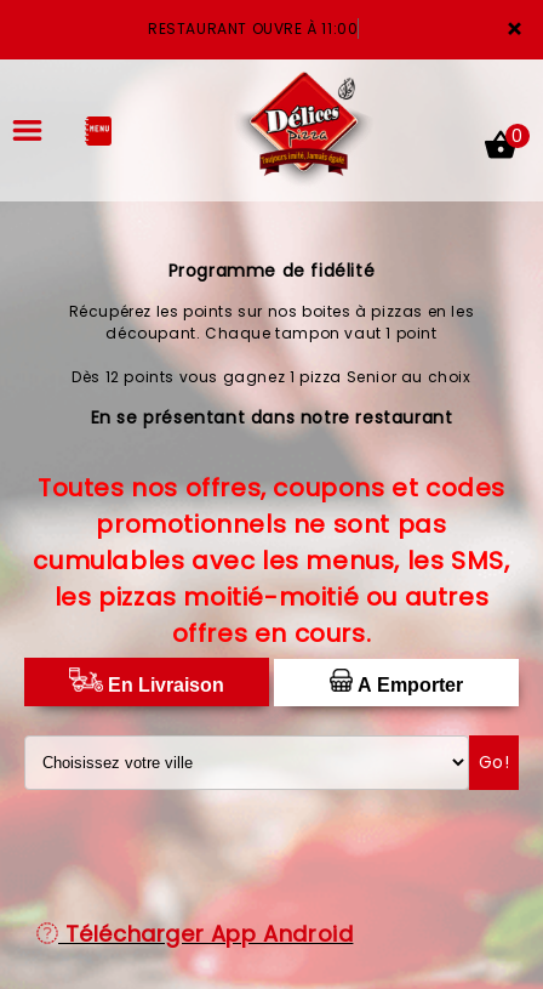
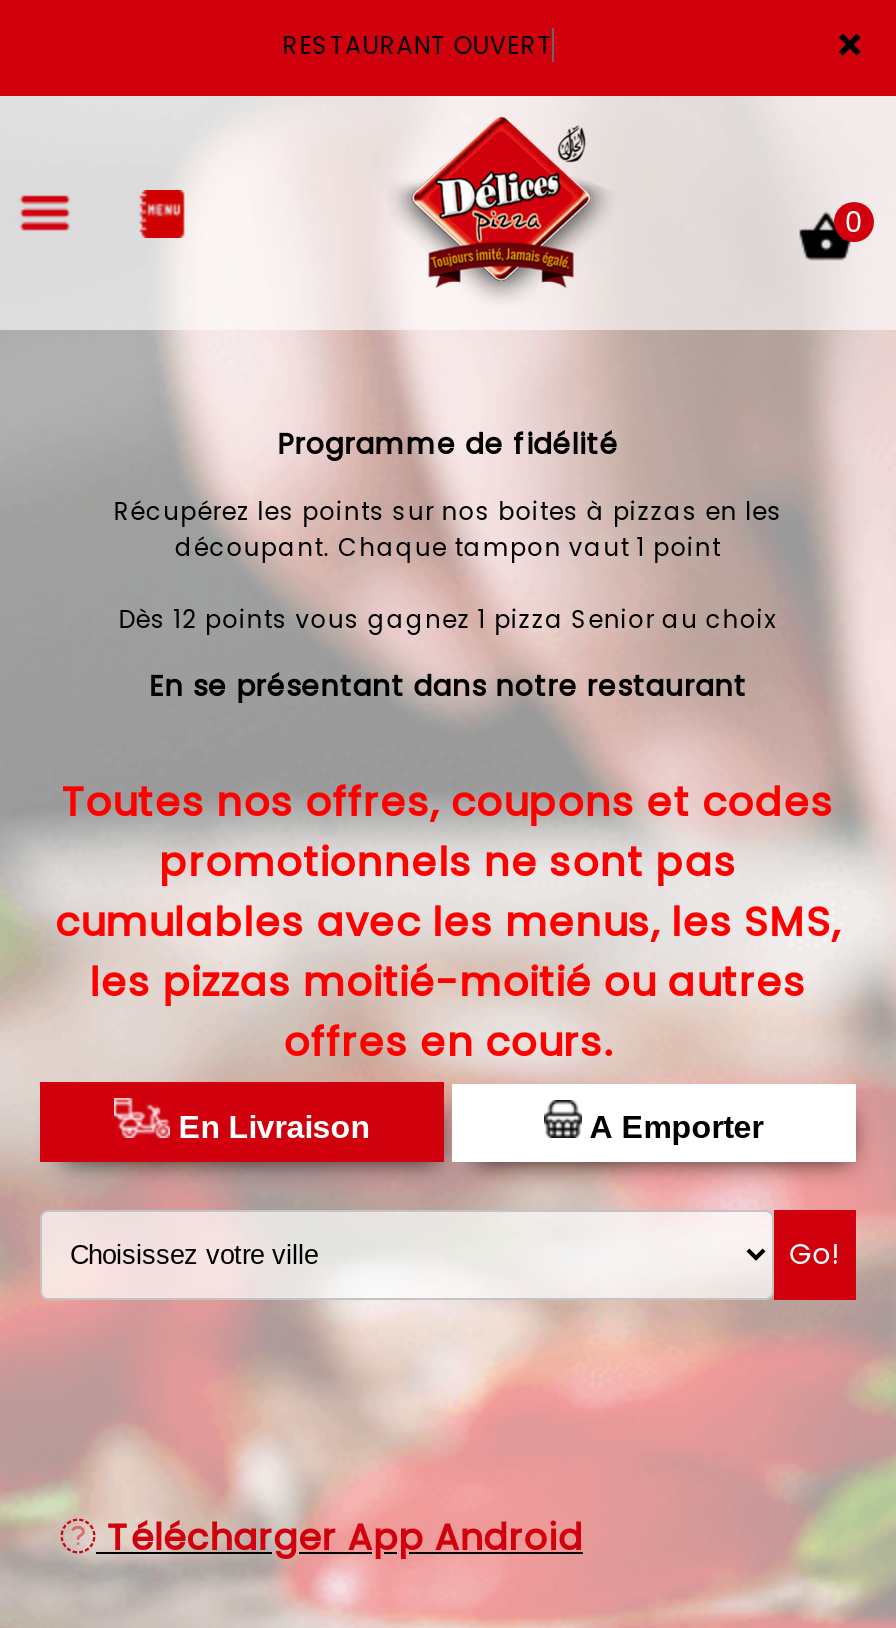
- RESTAURANT OUVRE À 11:00
+ RESTAURANT OUV
